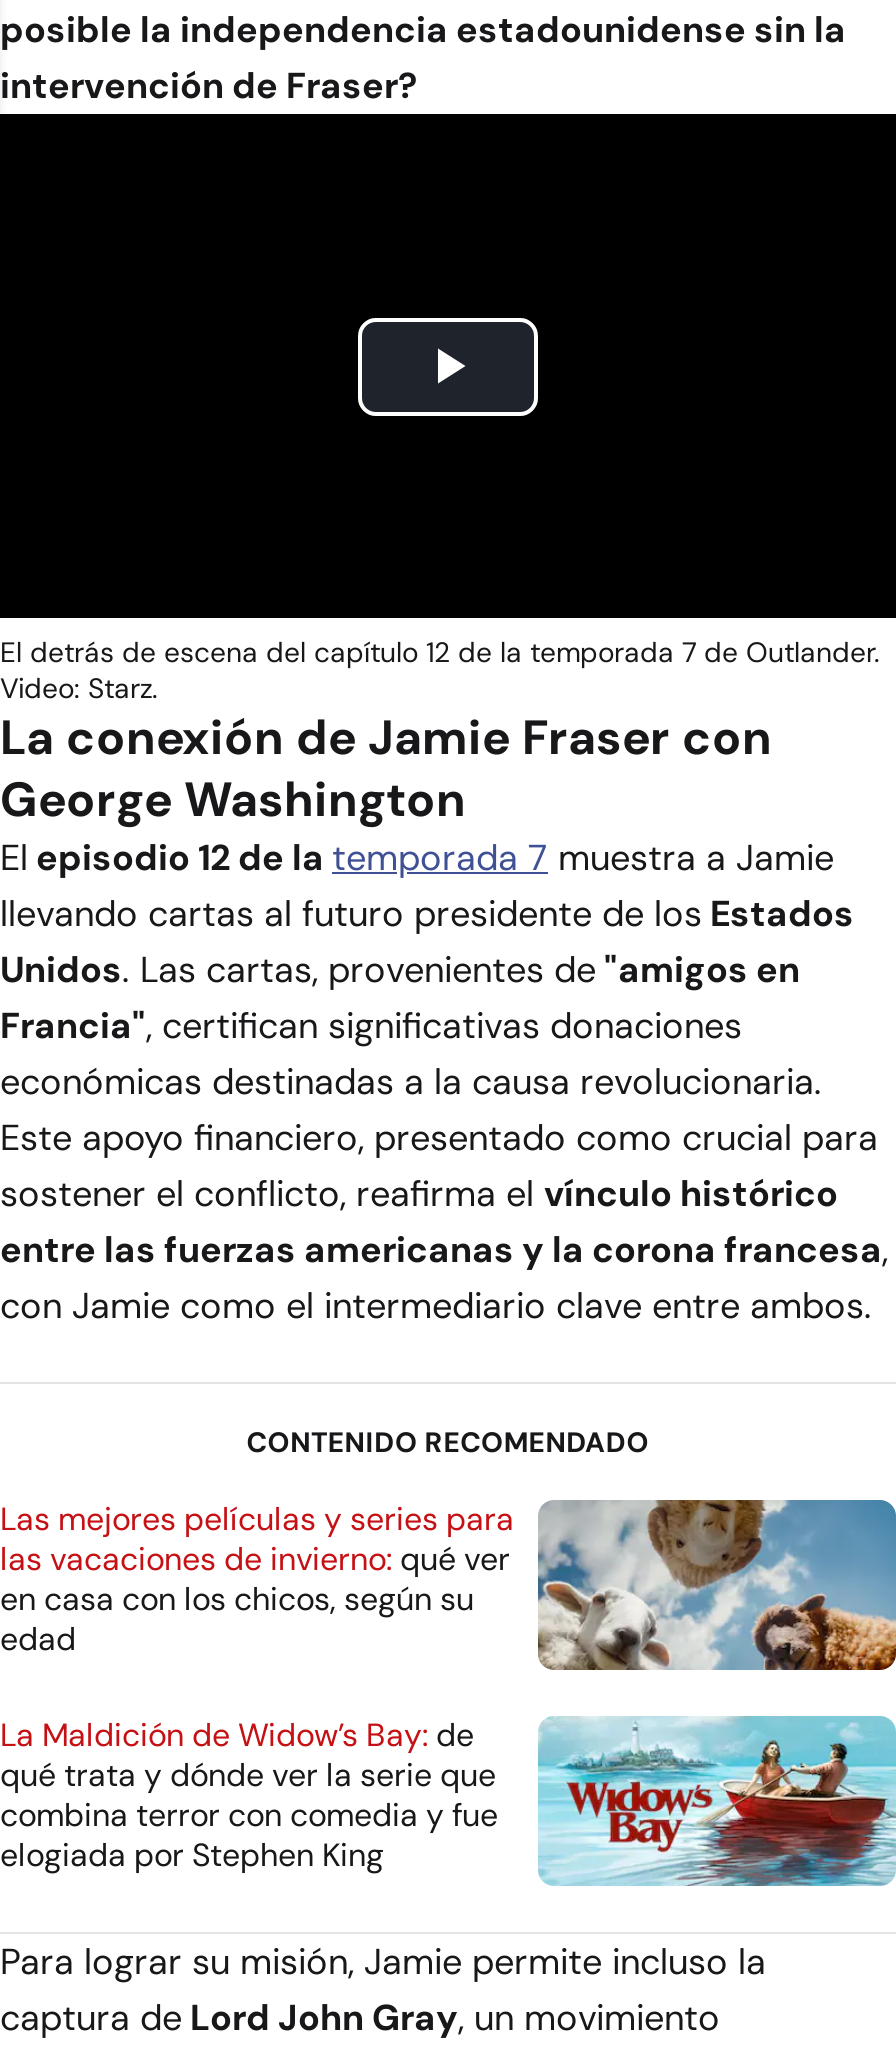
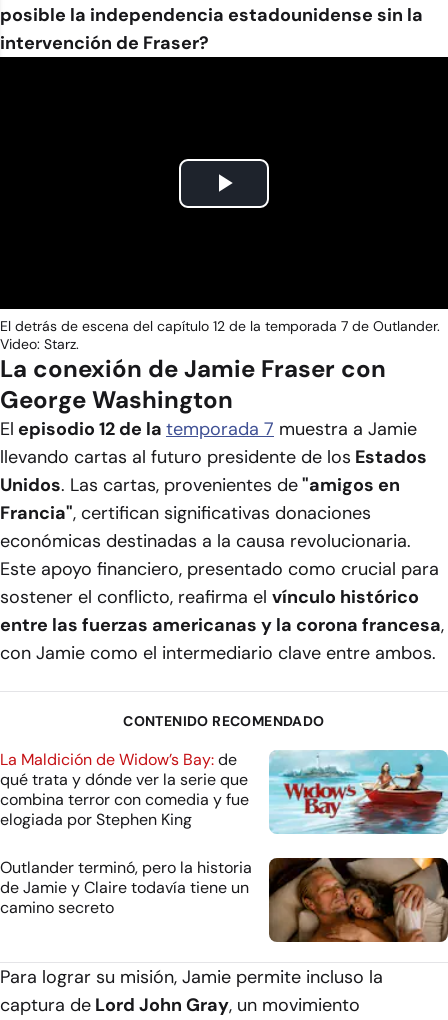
- [image]
- Las mejores películas y series para
- las vacaciones de invierno: qué ver
- en casa con los chicos, según su
- edad

moved up: [image] | La Maldición de Widow’s Bay: de | qué trata y dónde ver la serie que | combina terror con comedia y fue | elogiada por Stephen King

+ [image]
+ Outlander terminó, pero la historia
+ de Jamie y Claire todavía tiene un
+ camino secreto
